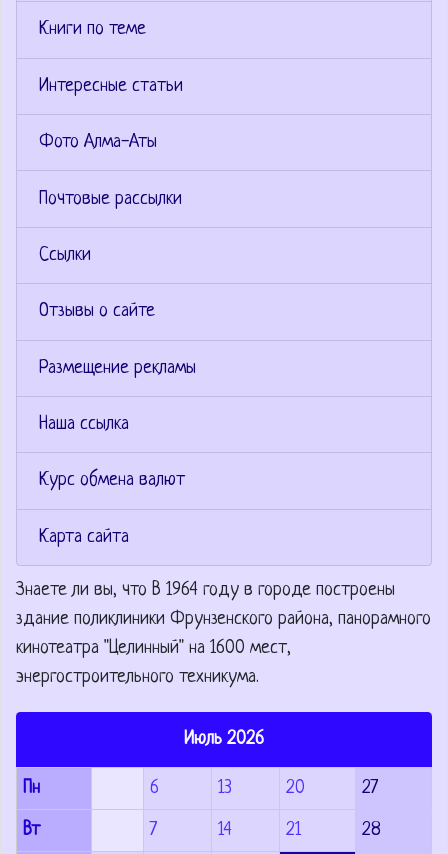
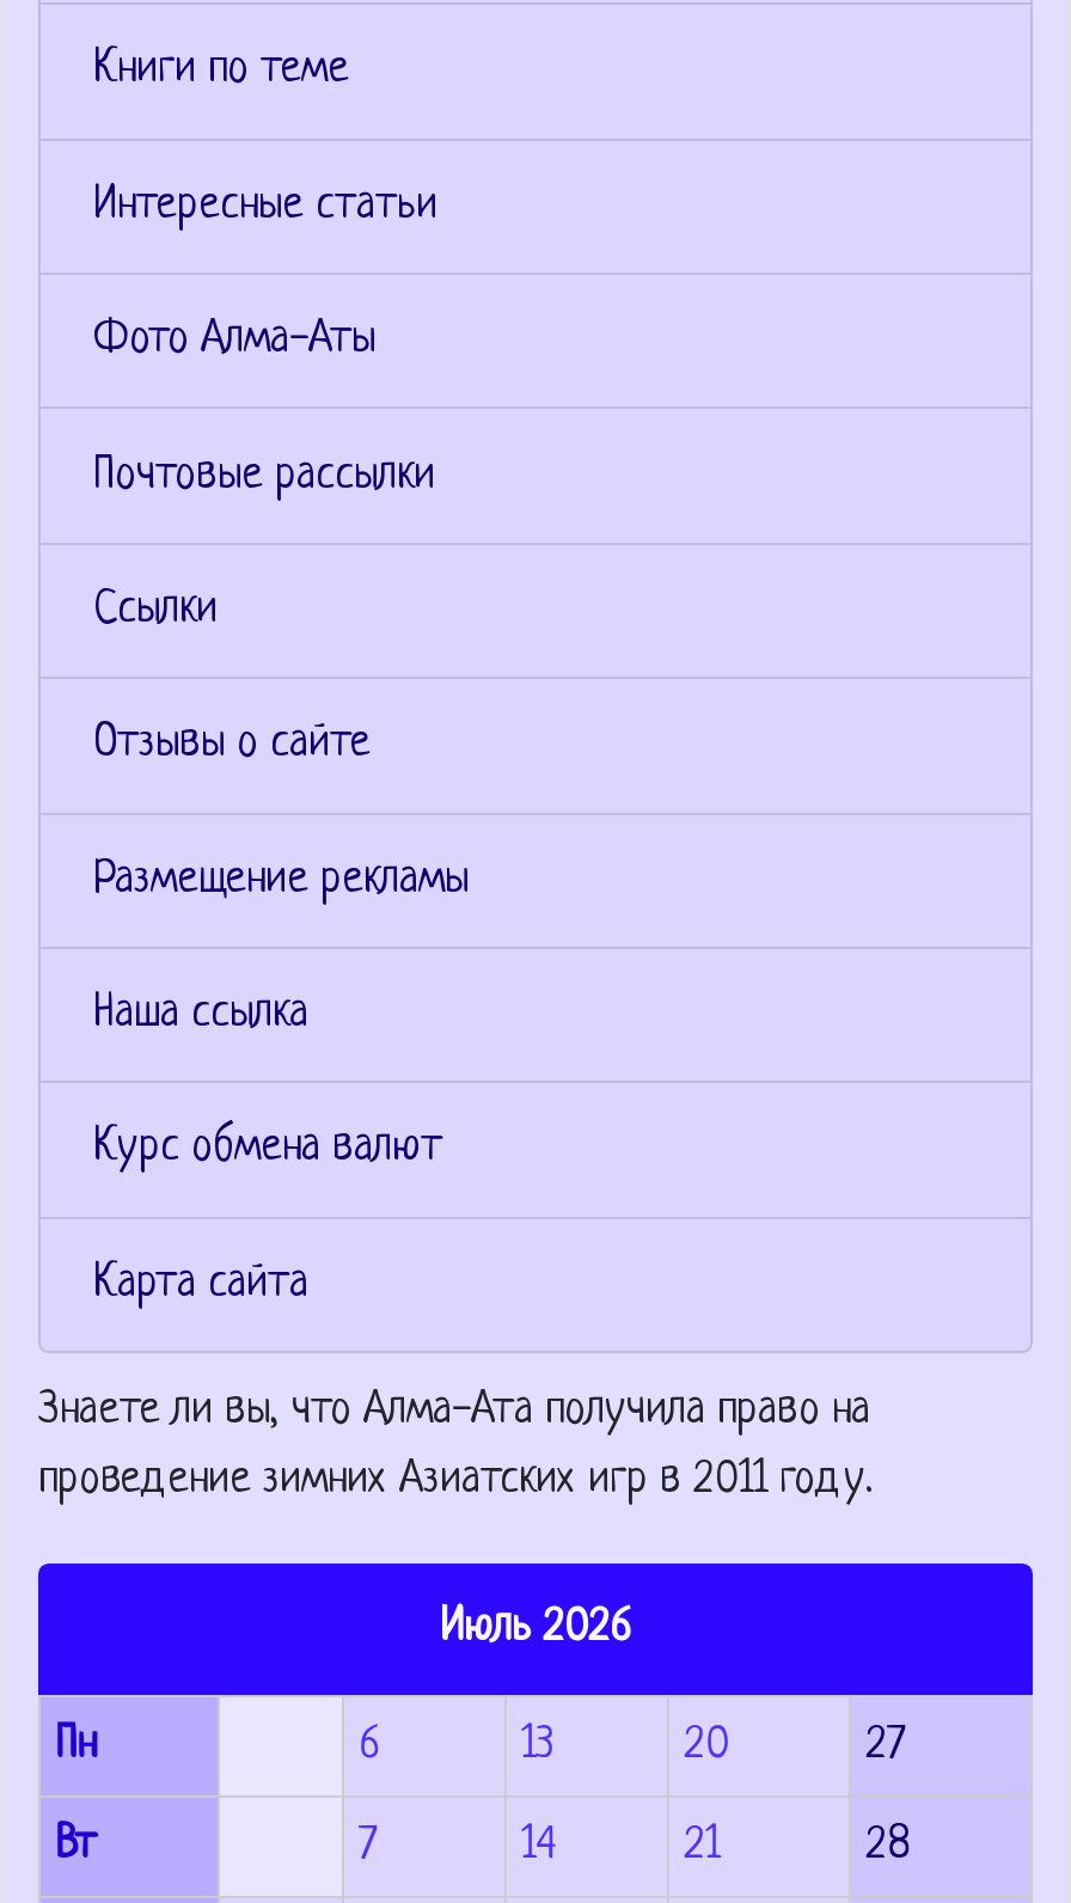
- Знаете ли вы, что В 1964 году в городе построены
- здание поликлиники Фрунзенского района, панорамного
- кинотеатра "Целинный" на 1600 мест,
- энергостроительного техникума.
+ Знаете ли вы, что Алма-Ата получила право на
+ проведение зимних Азиатских игр в 2011 году.
